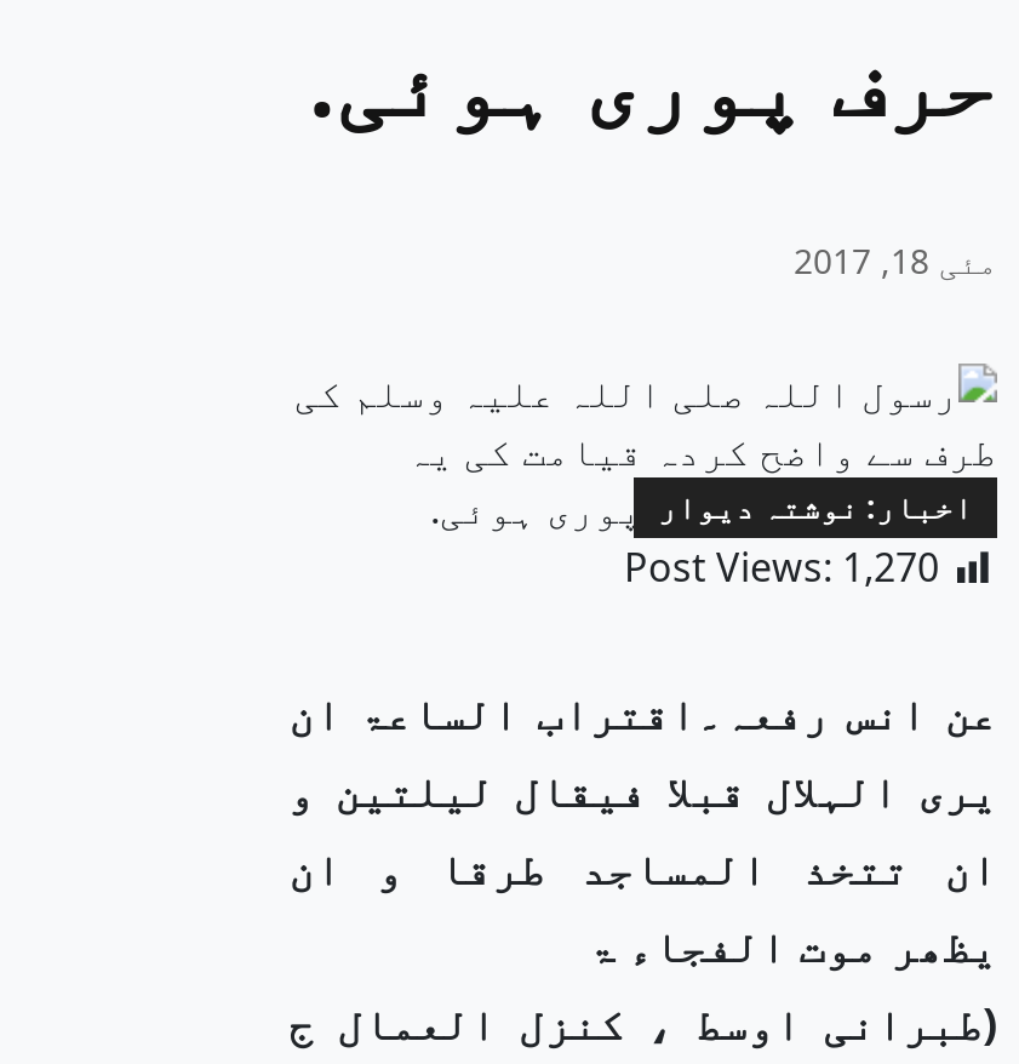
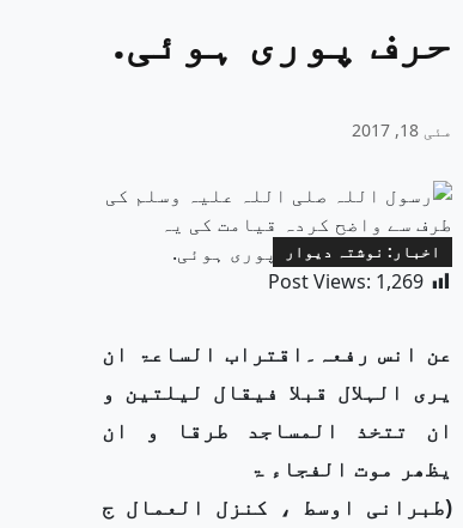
- Post Views: 1,270
+ Post Views: 1,269
